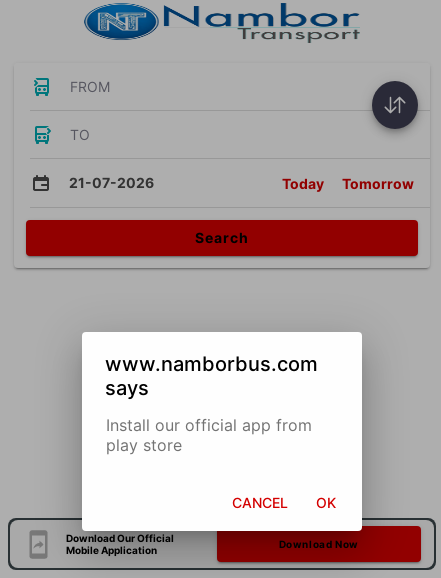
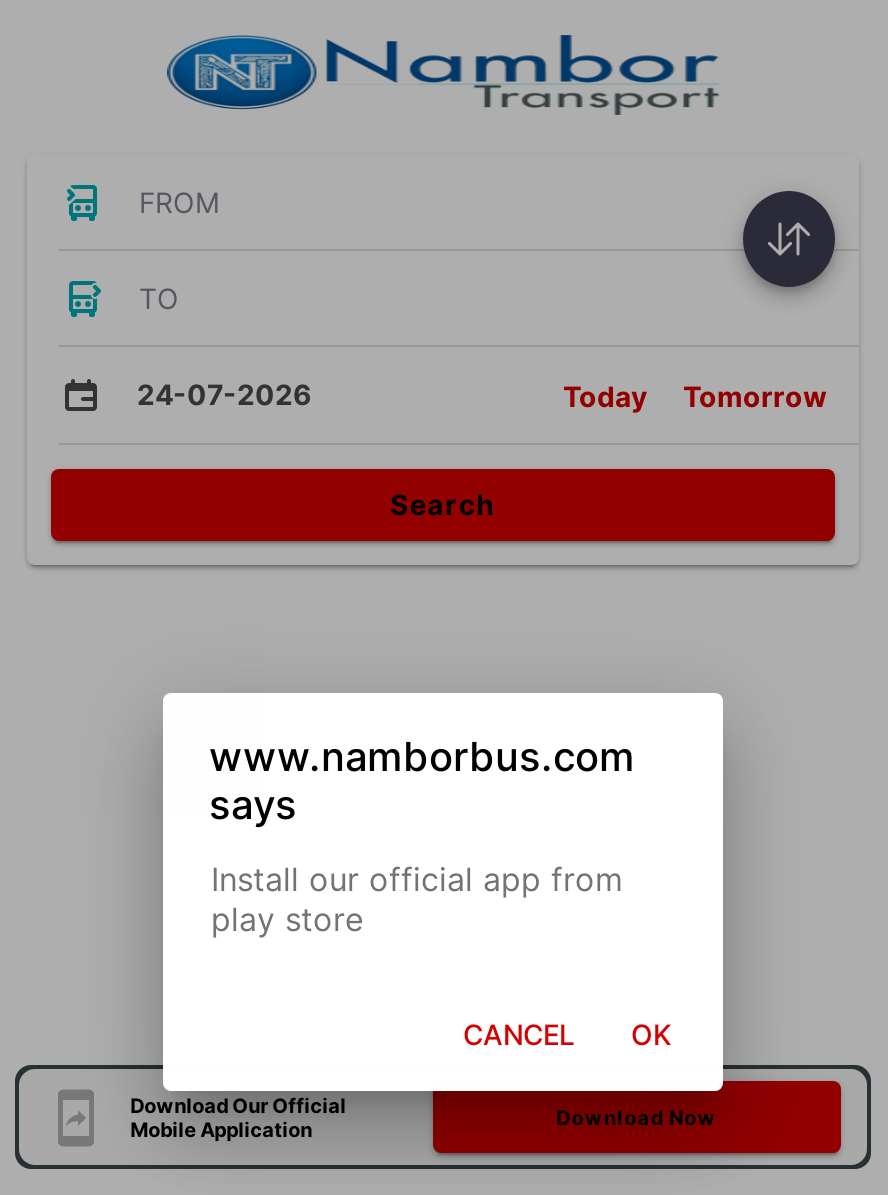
- 21-07-2026
+ 24-07-2026
